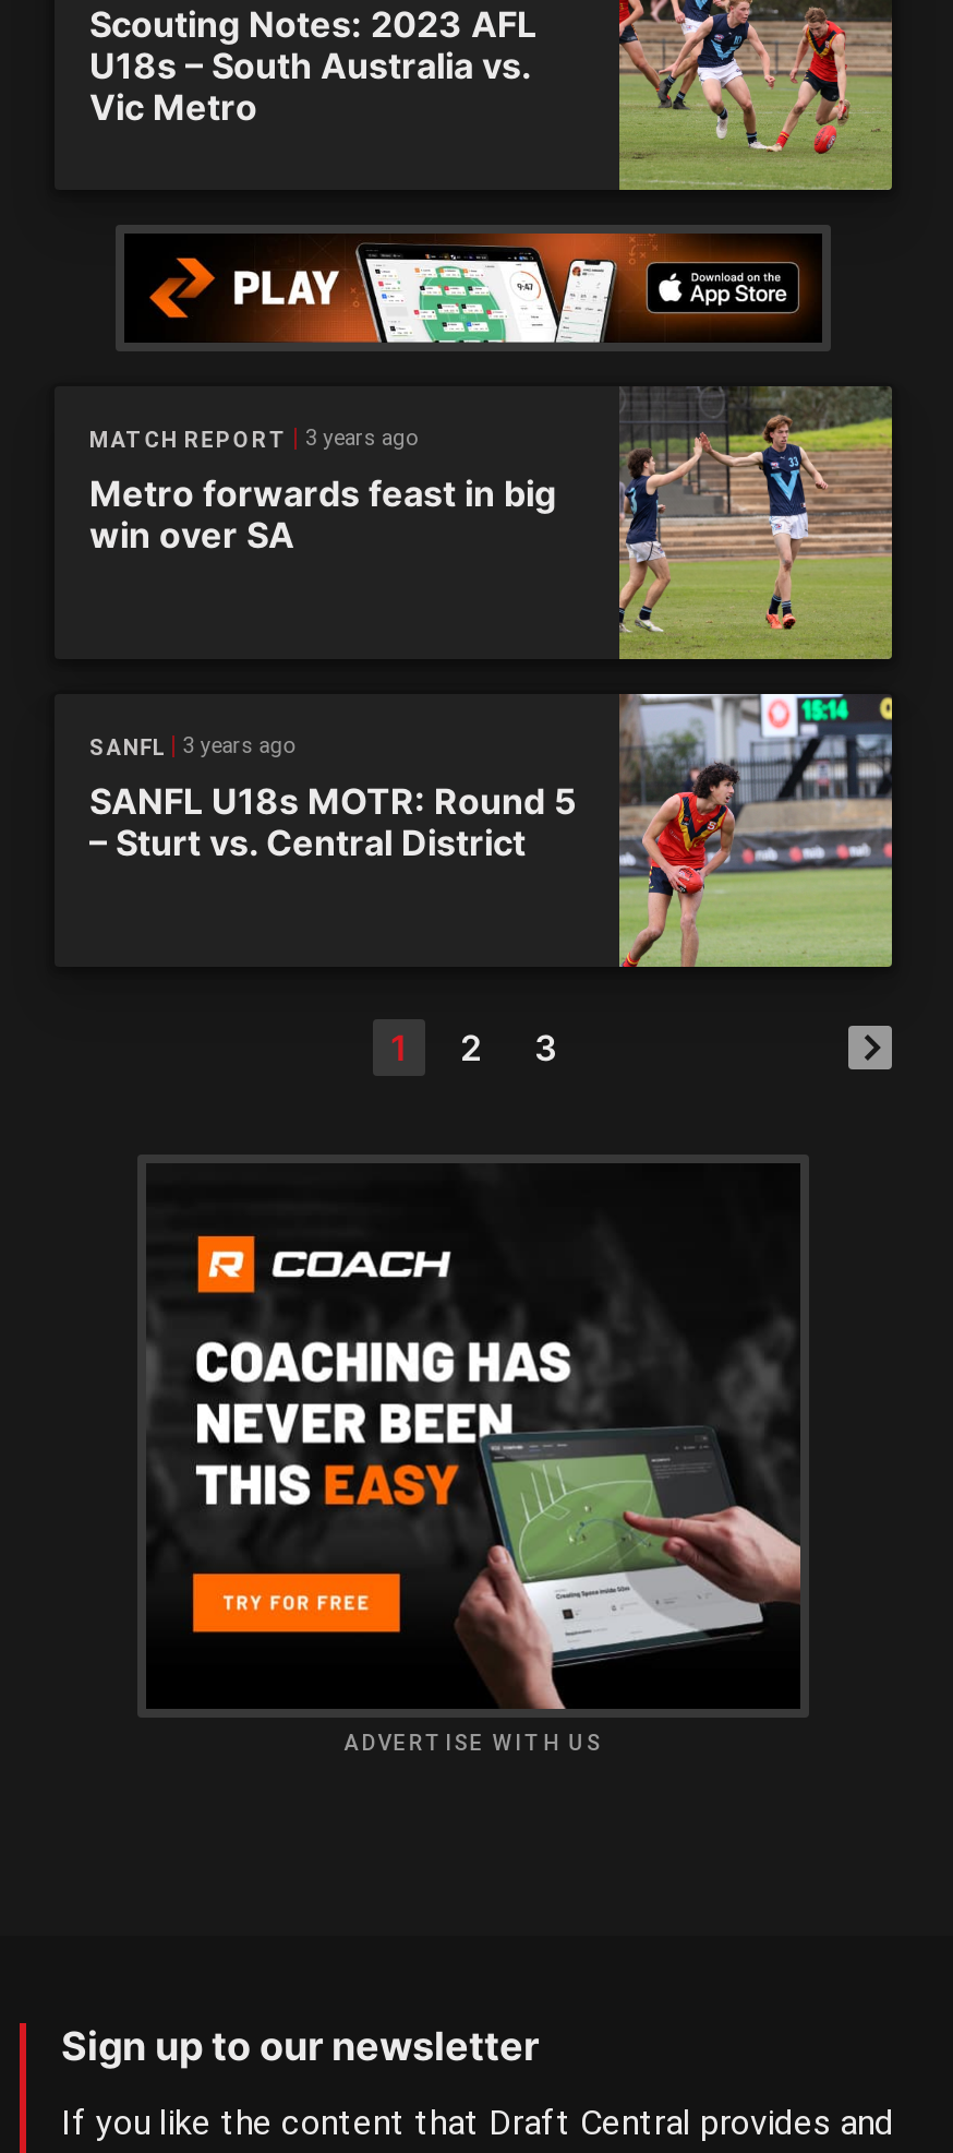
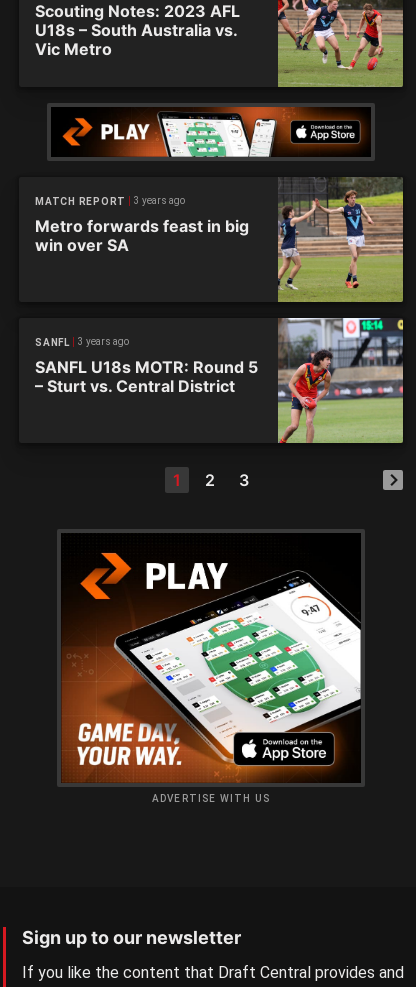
- [image]
+ [image]
